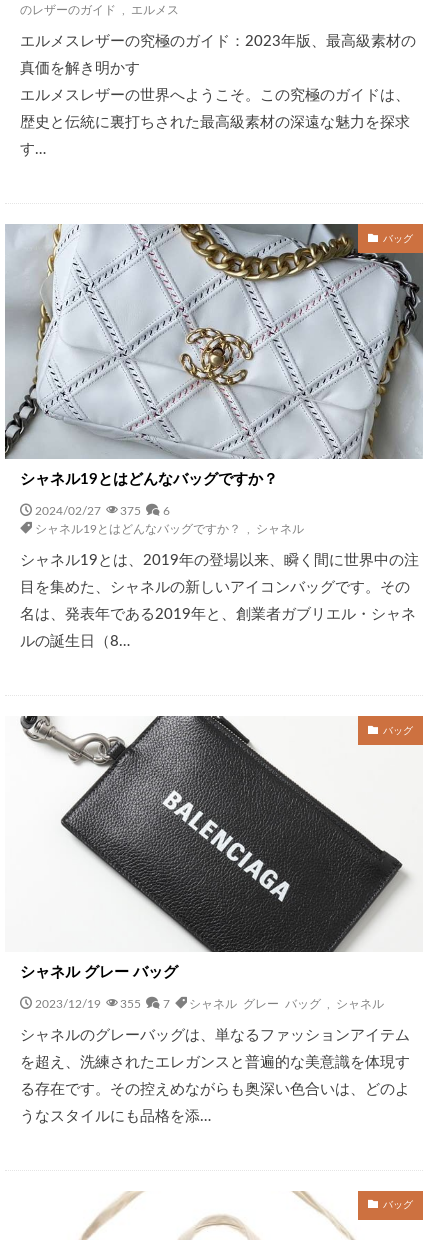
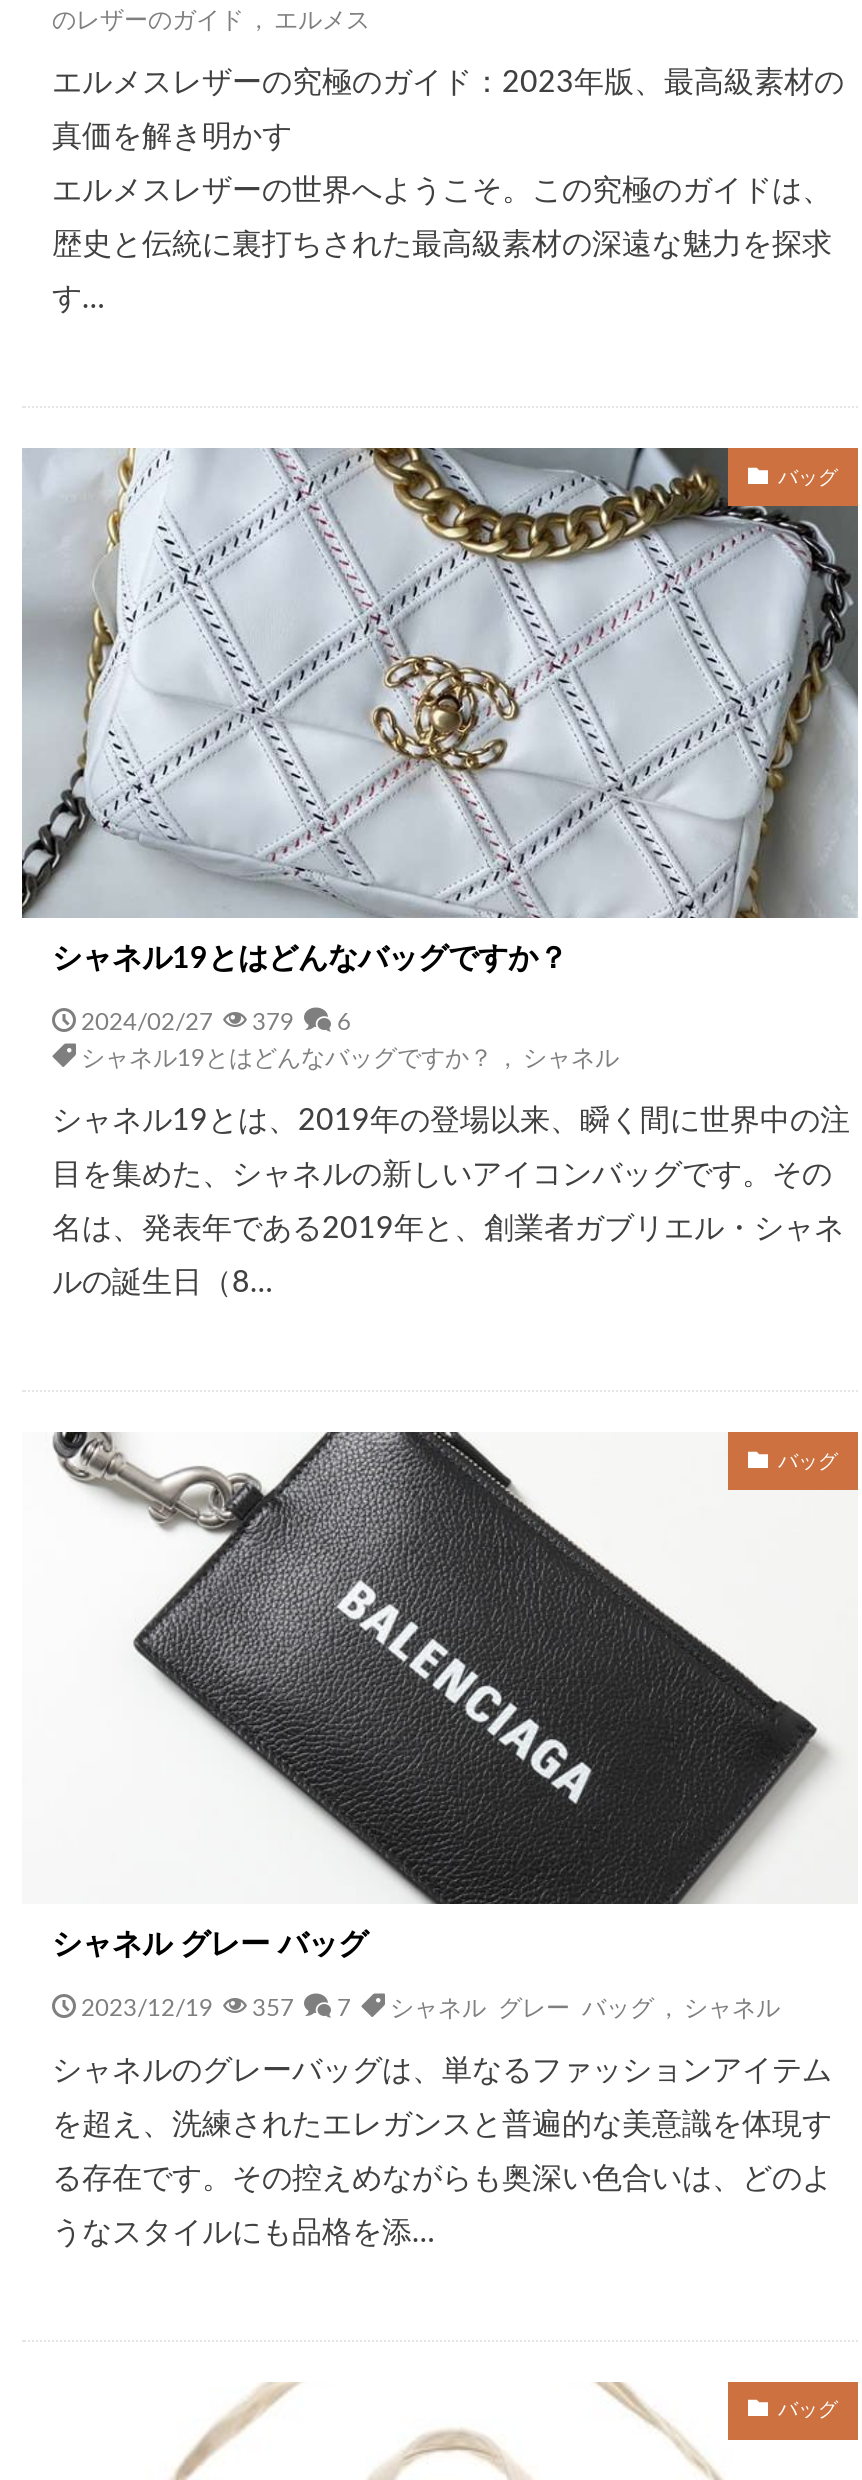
- 2024/02/27 375 6
+ 2024/02/27 379 6

- 2023/12/19 355 7 シャネル グレー バッグ,シャネル
+ 2023/12/19 357 7 シャネル グレー バッグ,シャネル
